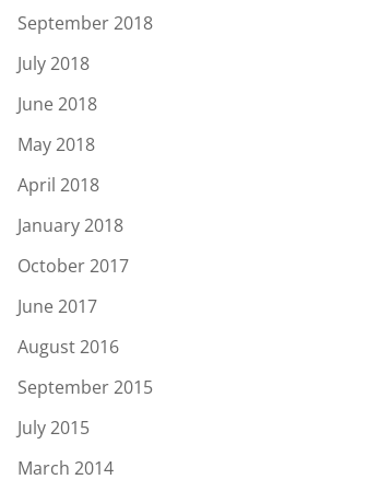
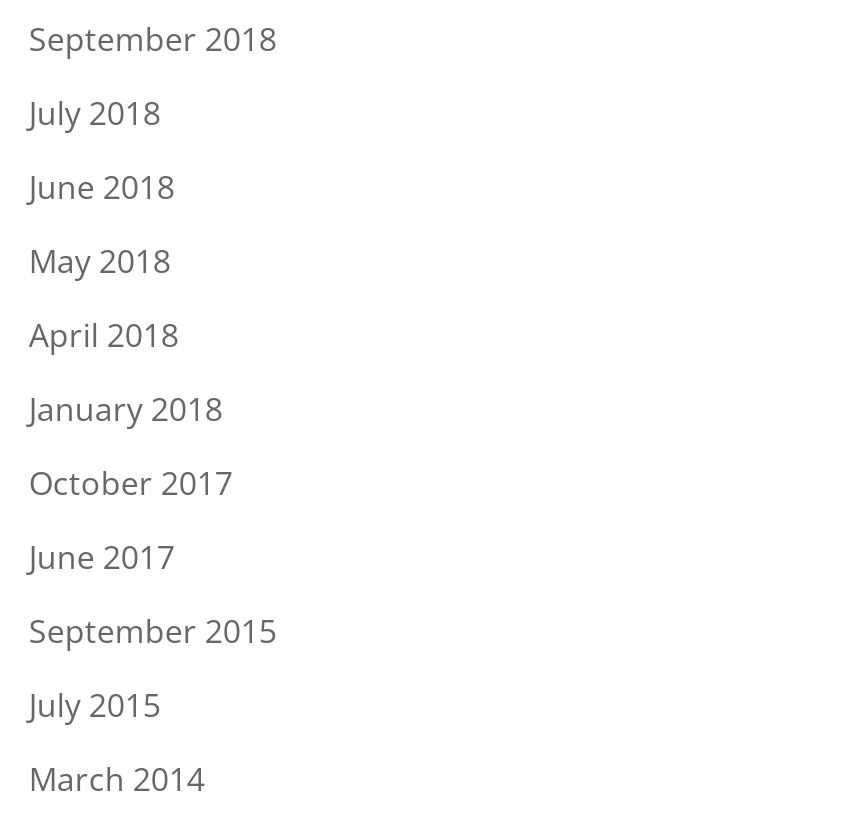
- August 2016
